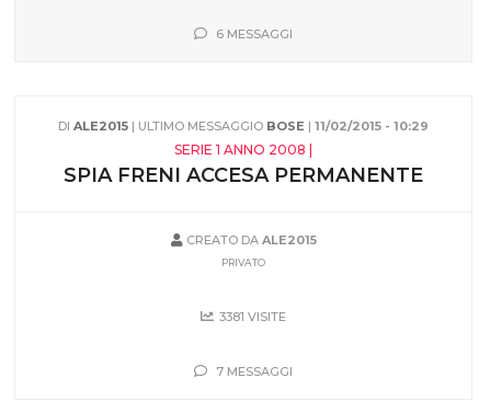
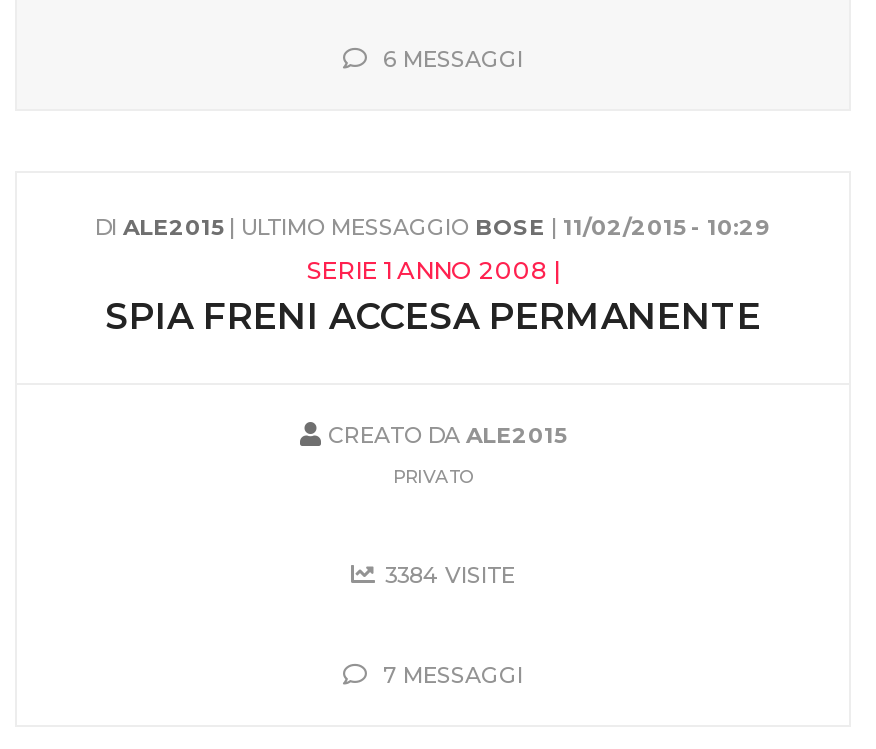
- 3381 VISITE
+ 3384 VISITE
